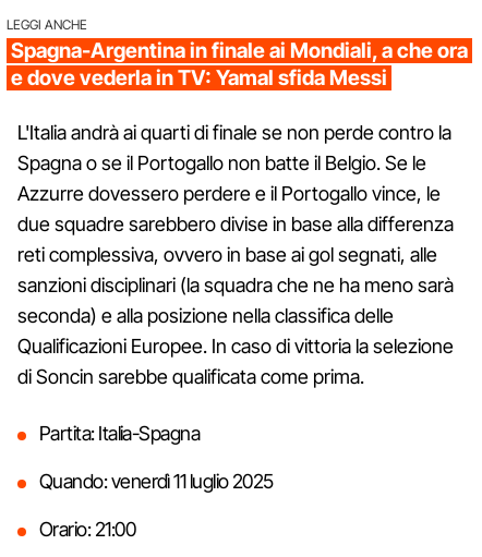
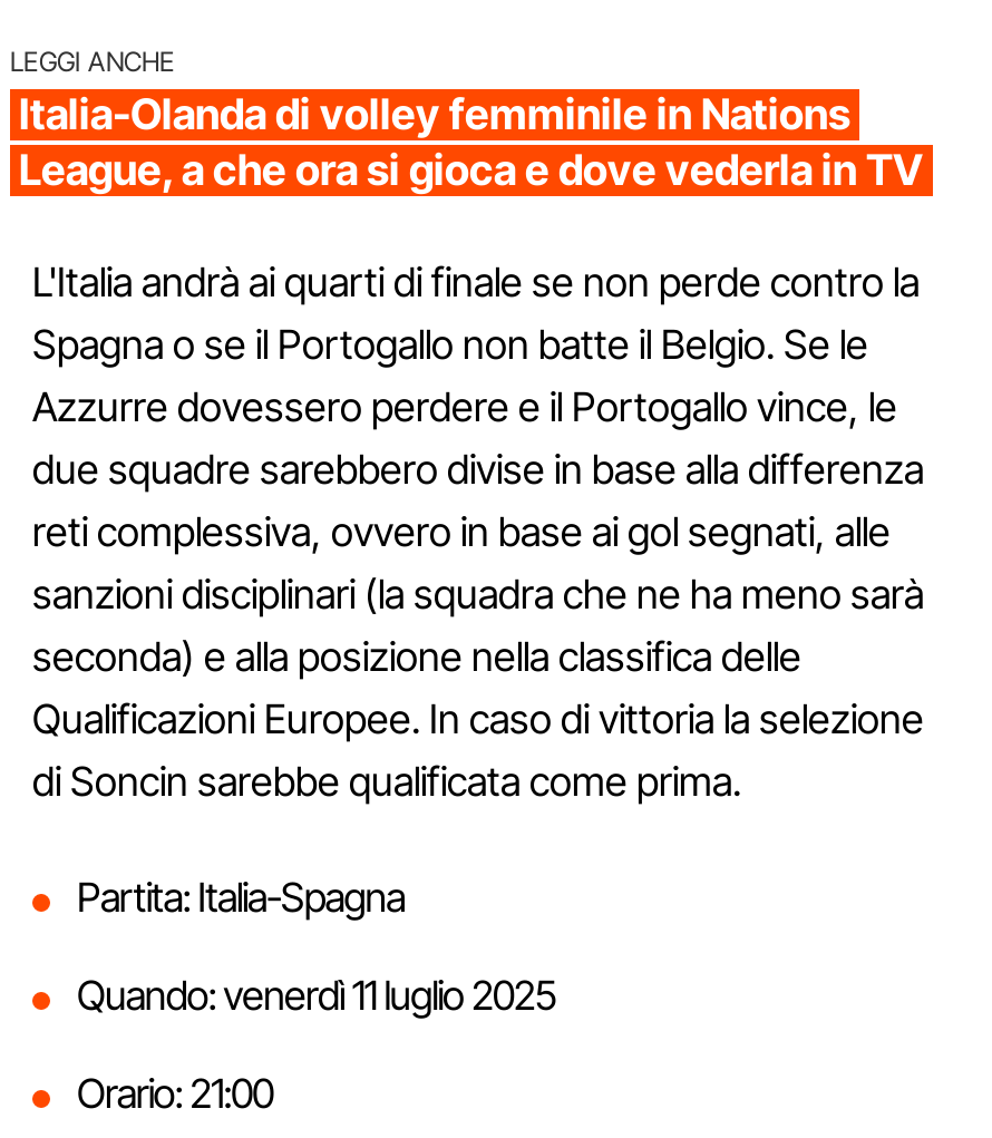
- Spagna-Argentina in finale ai Mondiali, a che ora
- e dove vederla in TV: Yamal sfida Messi
+ Italia-Olanda di volley femminile in Nations
+ League, a che ora si gioca e dove vederla in TV
